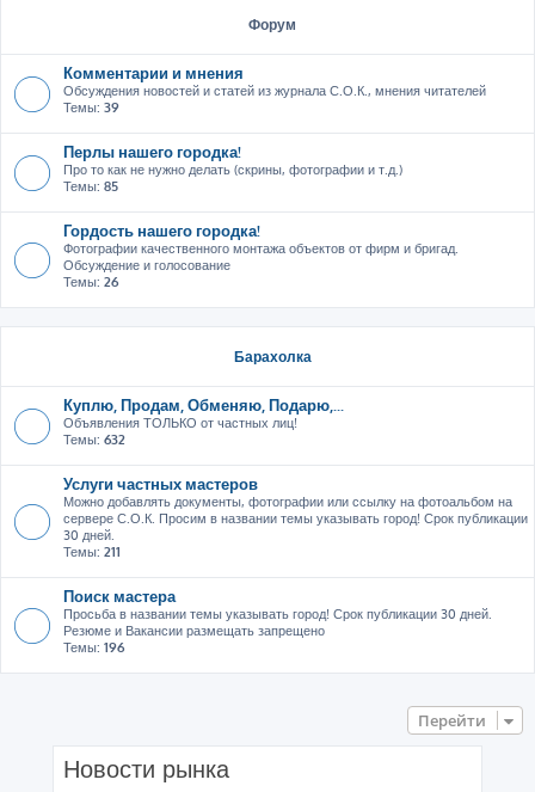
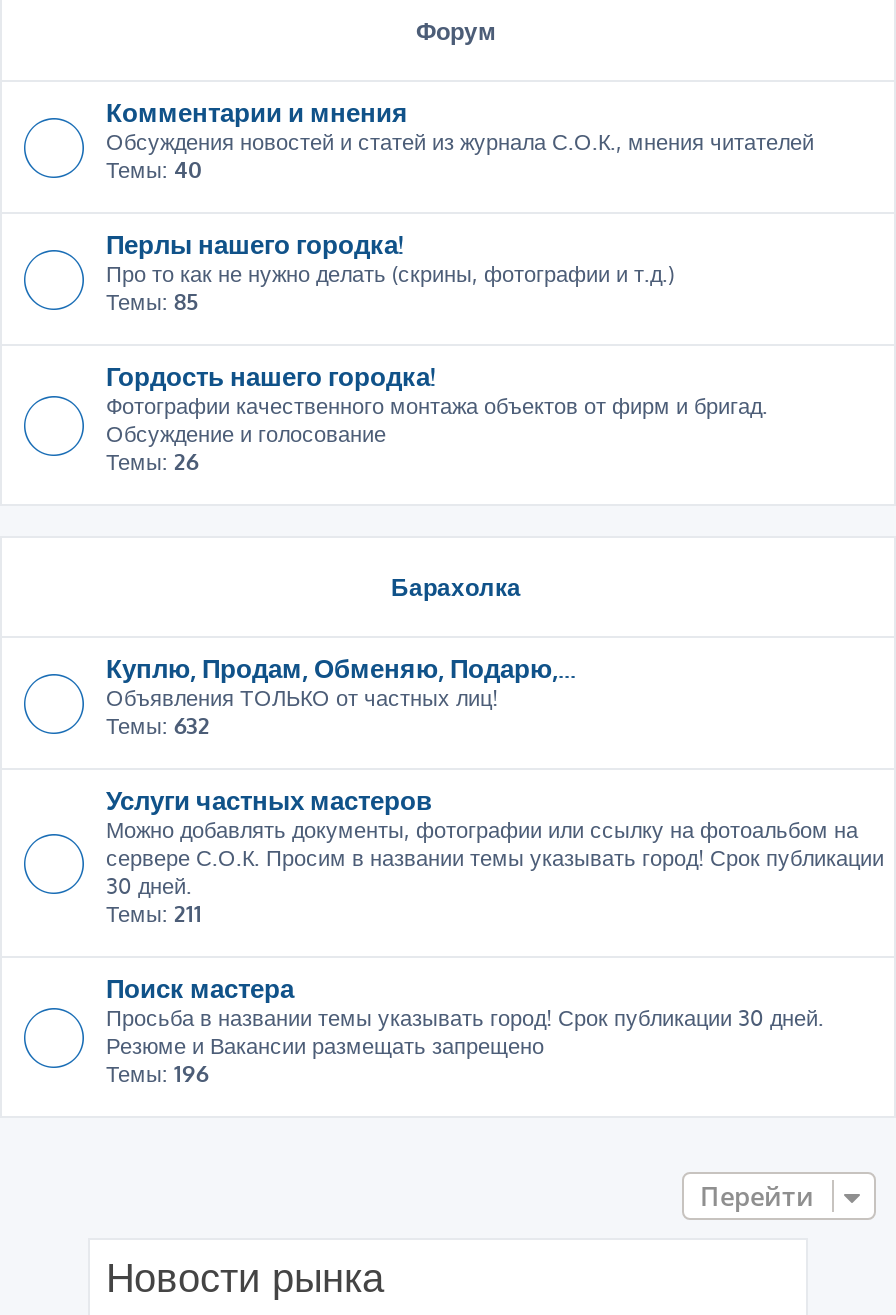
- Темы: 39
+ Темы: 40
